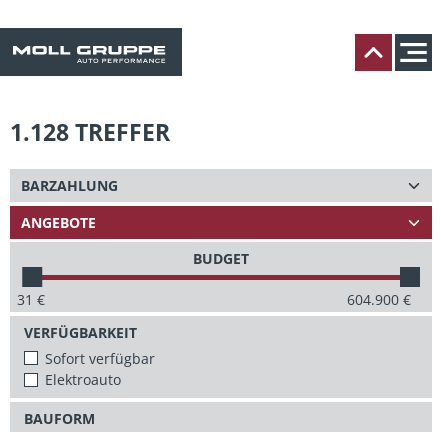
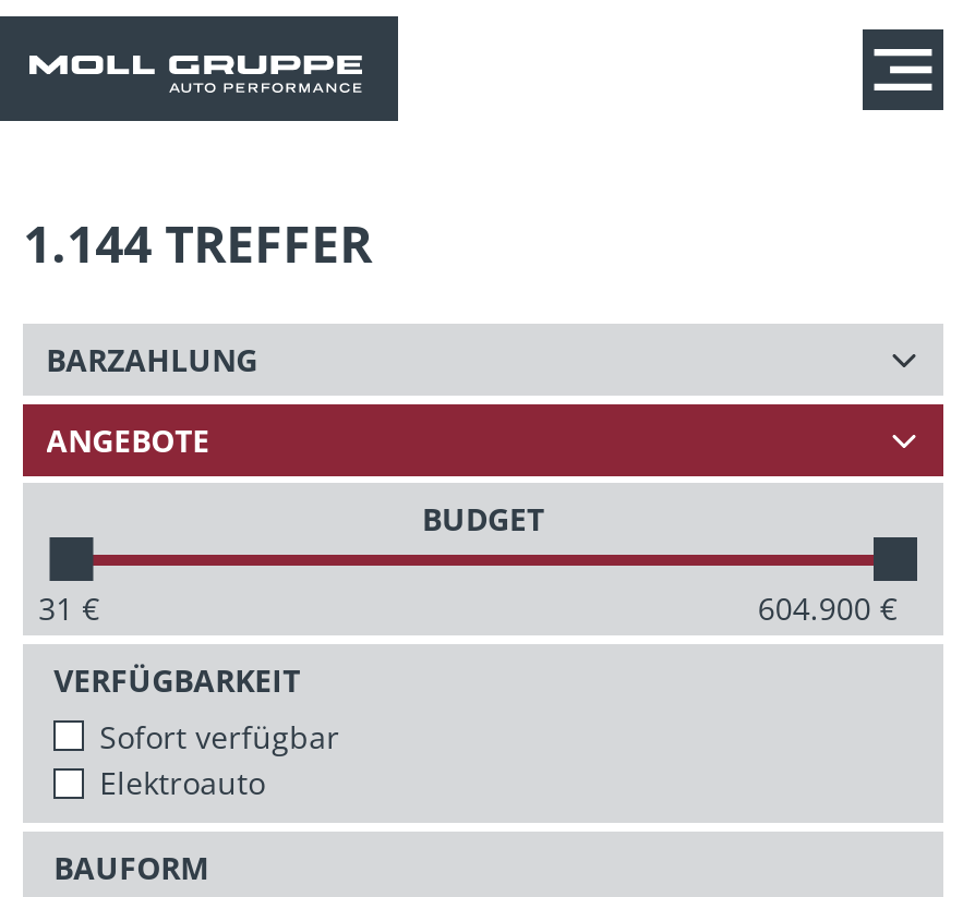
- [image]

- 1.128 TREFFER
+ 1.144 TREFFER
